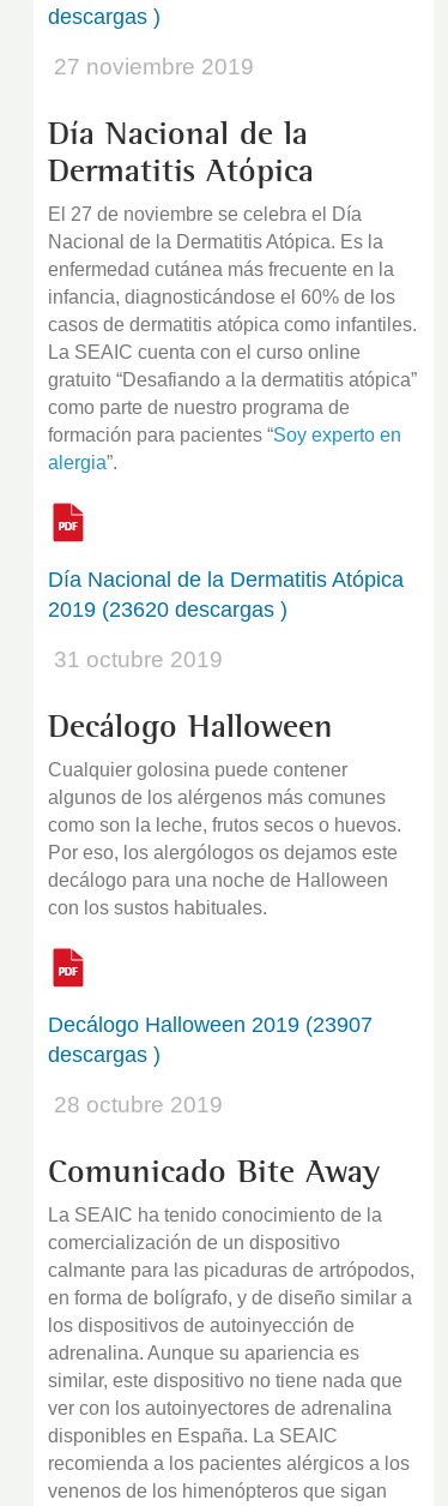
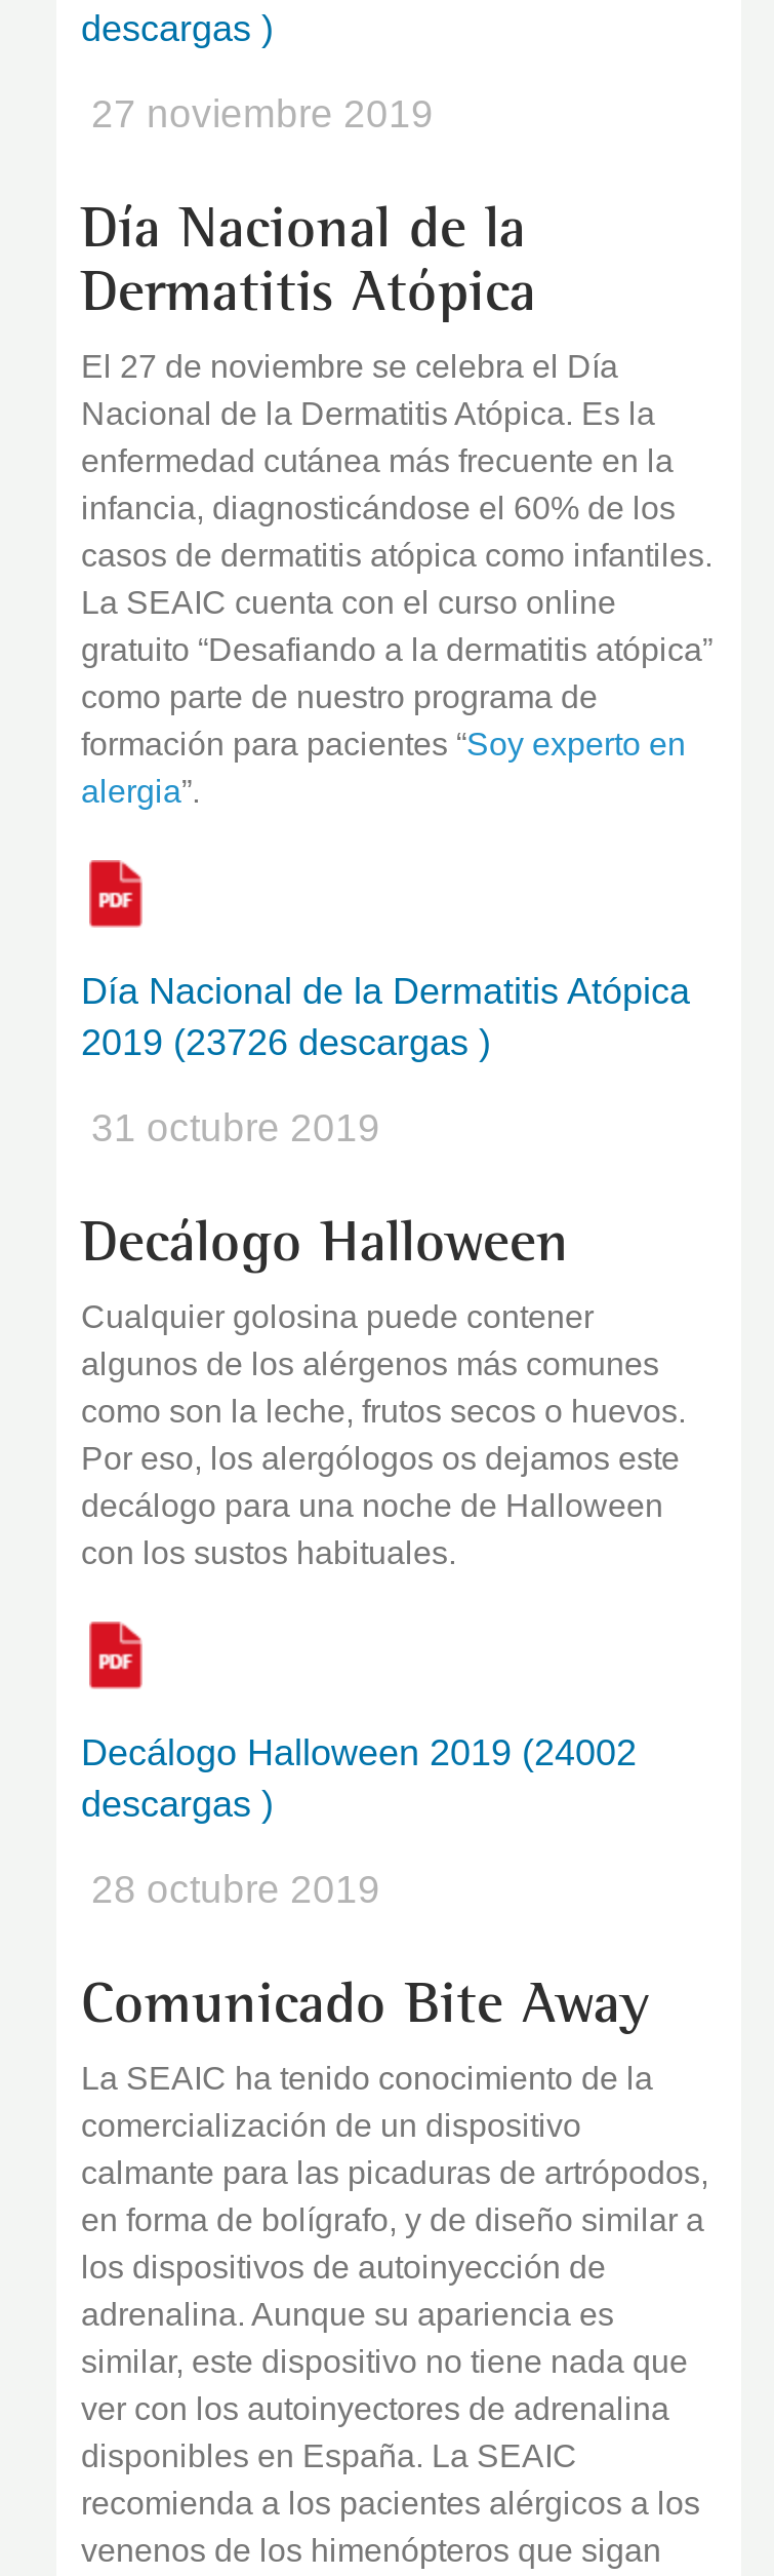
- 2019 (23620 descargas )
+ 2019 (23726 descargas )

- Decálogo Halloween 2019 (23907
+ Decálogo Halloween 2019 (24002
